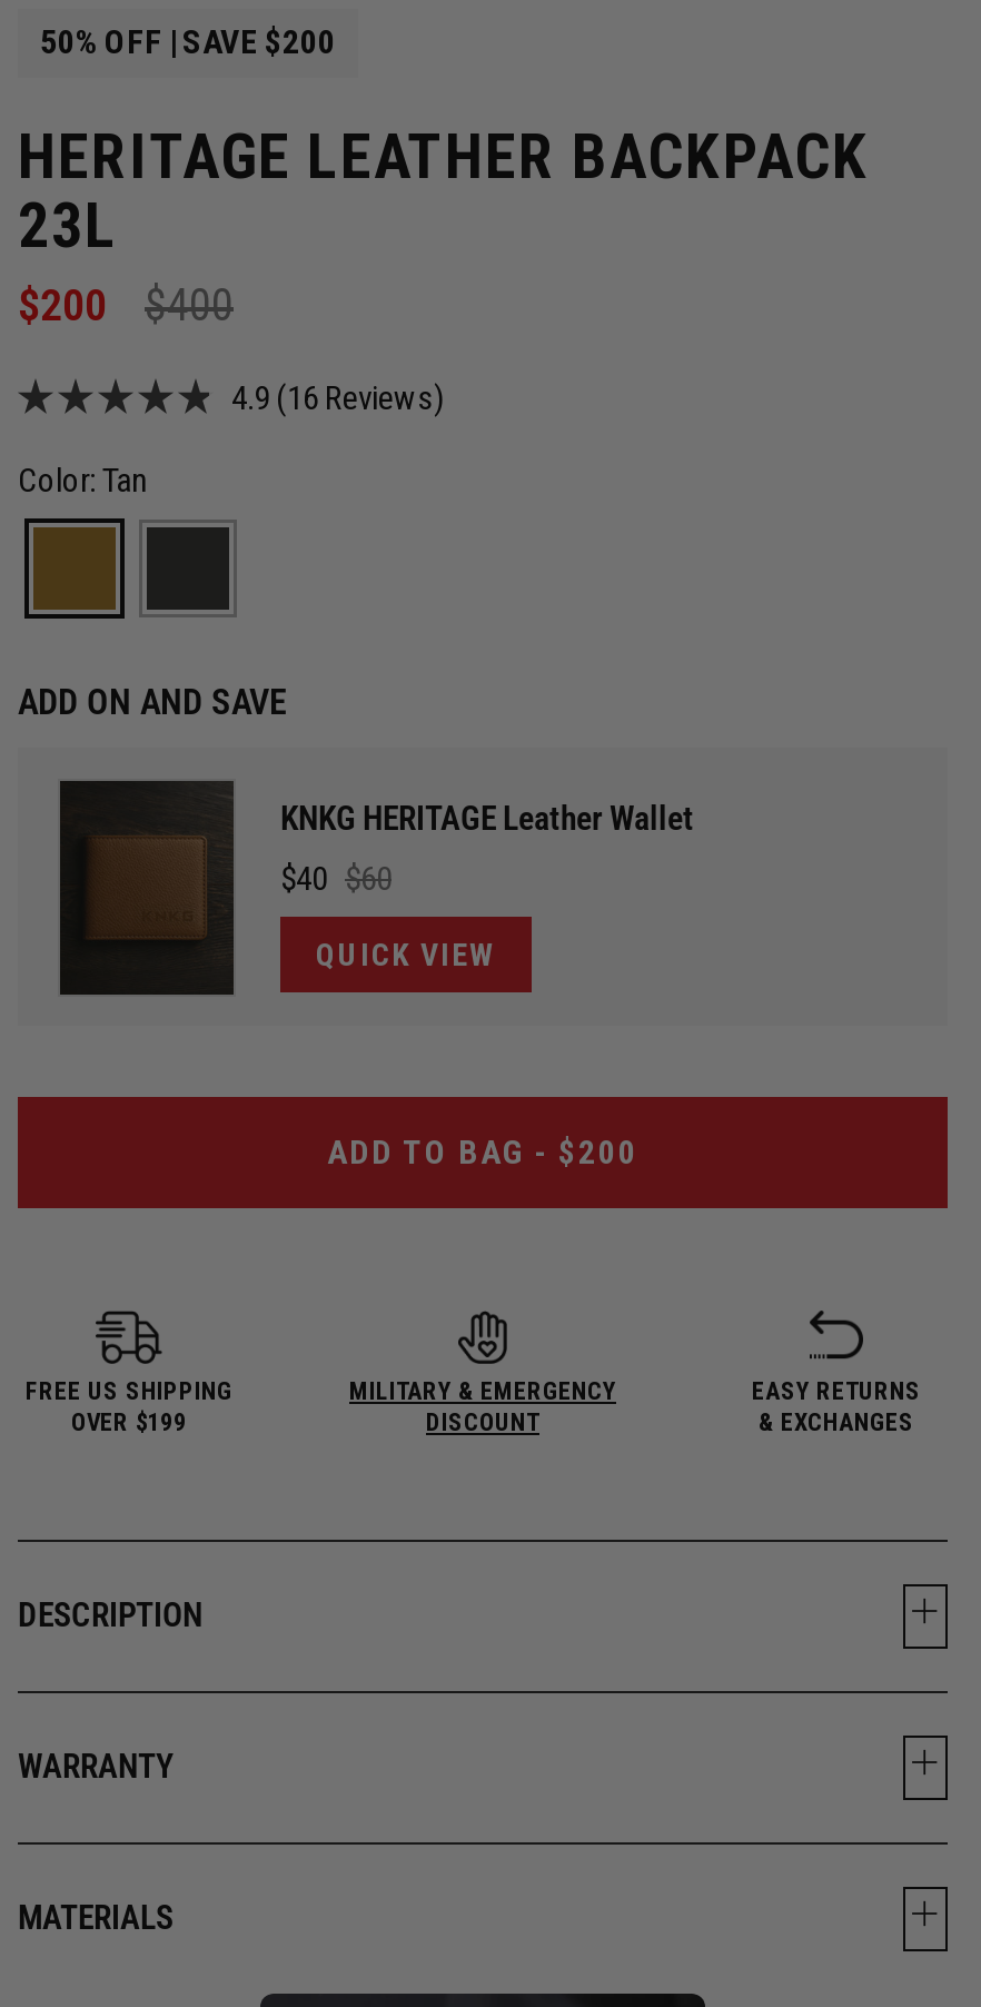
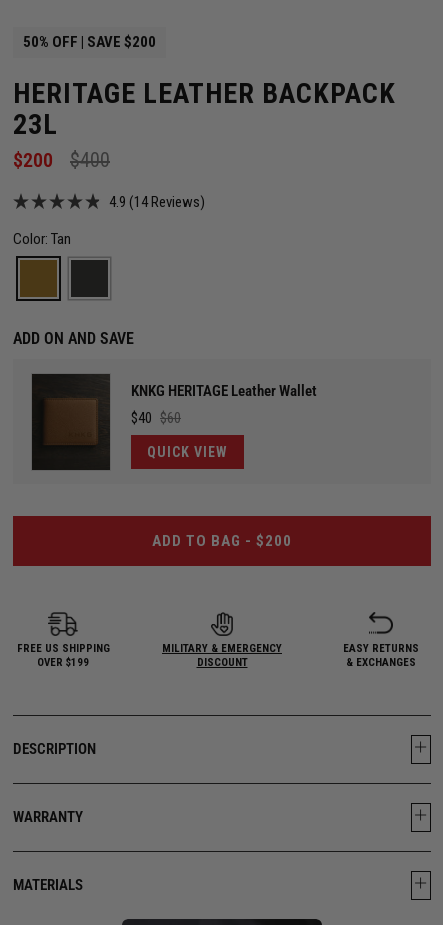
- 4.9 (16 Reviews) C
+ 4.9 (14 Reviews) C
